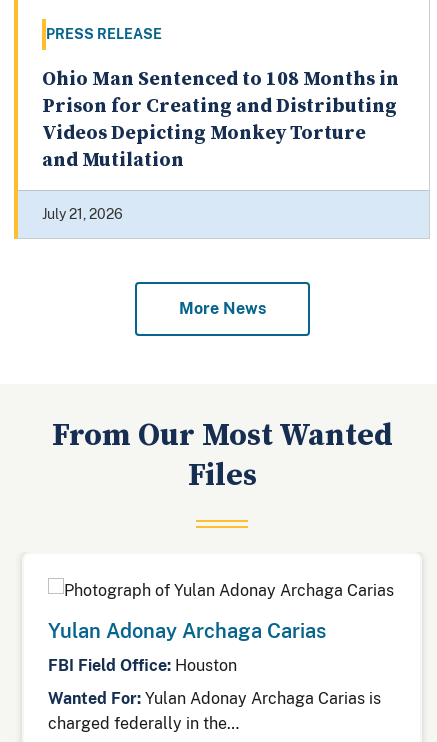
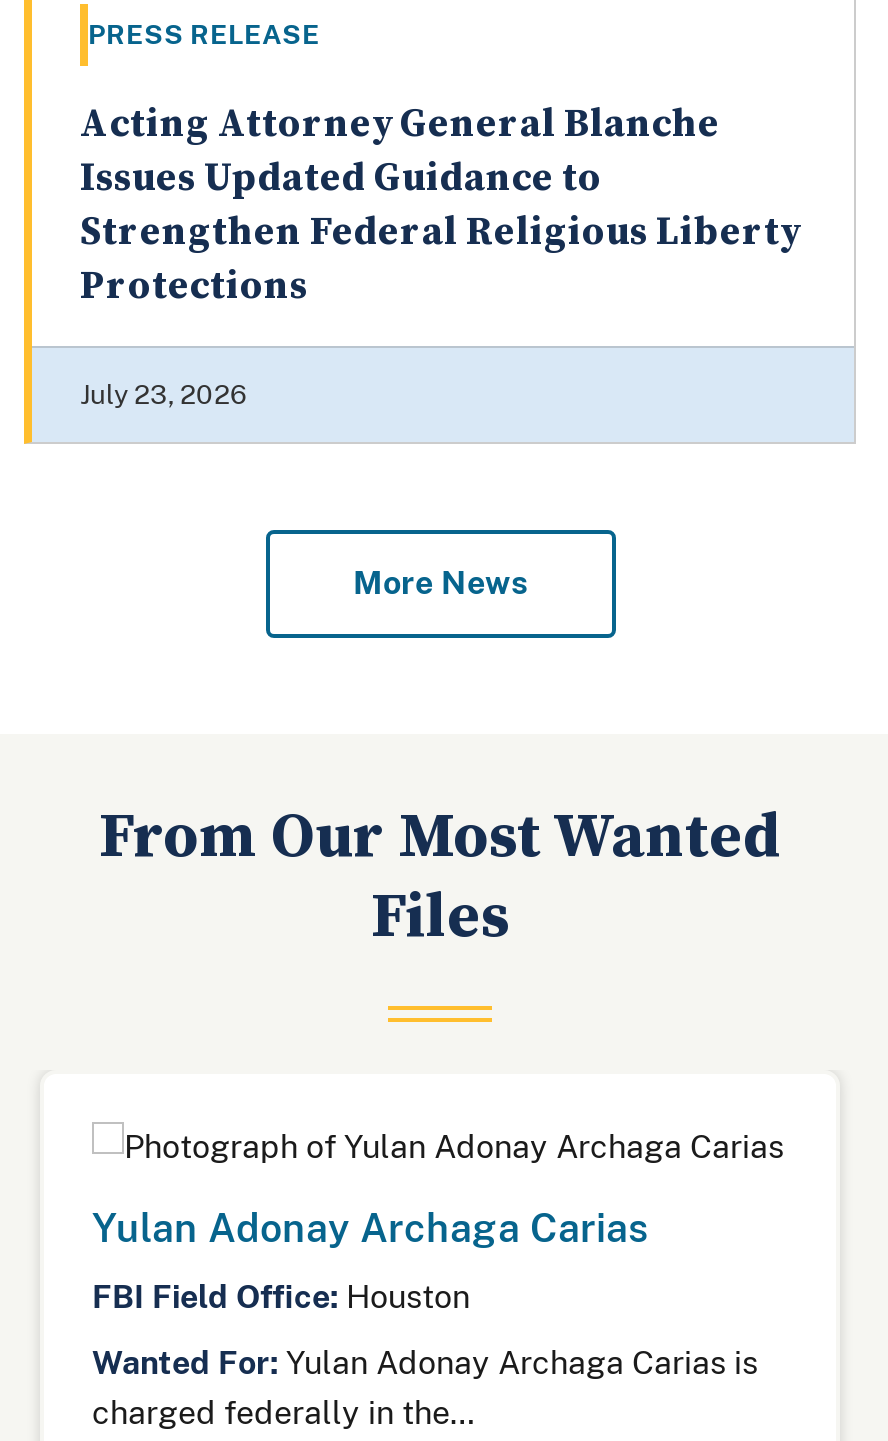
- Ohio Man Sentenced to 108 Months in
- Prison for Creating and Distributing
- Videos Depicting Monkey Torture
- and Mutilation
+ Acting Attorney General Blanche
+ Issues Updated Guidance to
+ Strengthen Federal Religious Liberty
+ Protections

- July 21, 2026
+ July 23, 2026
